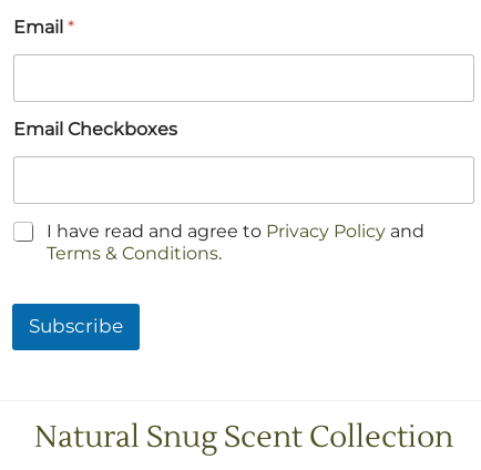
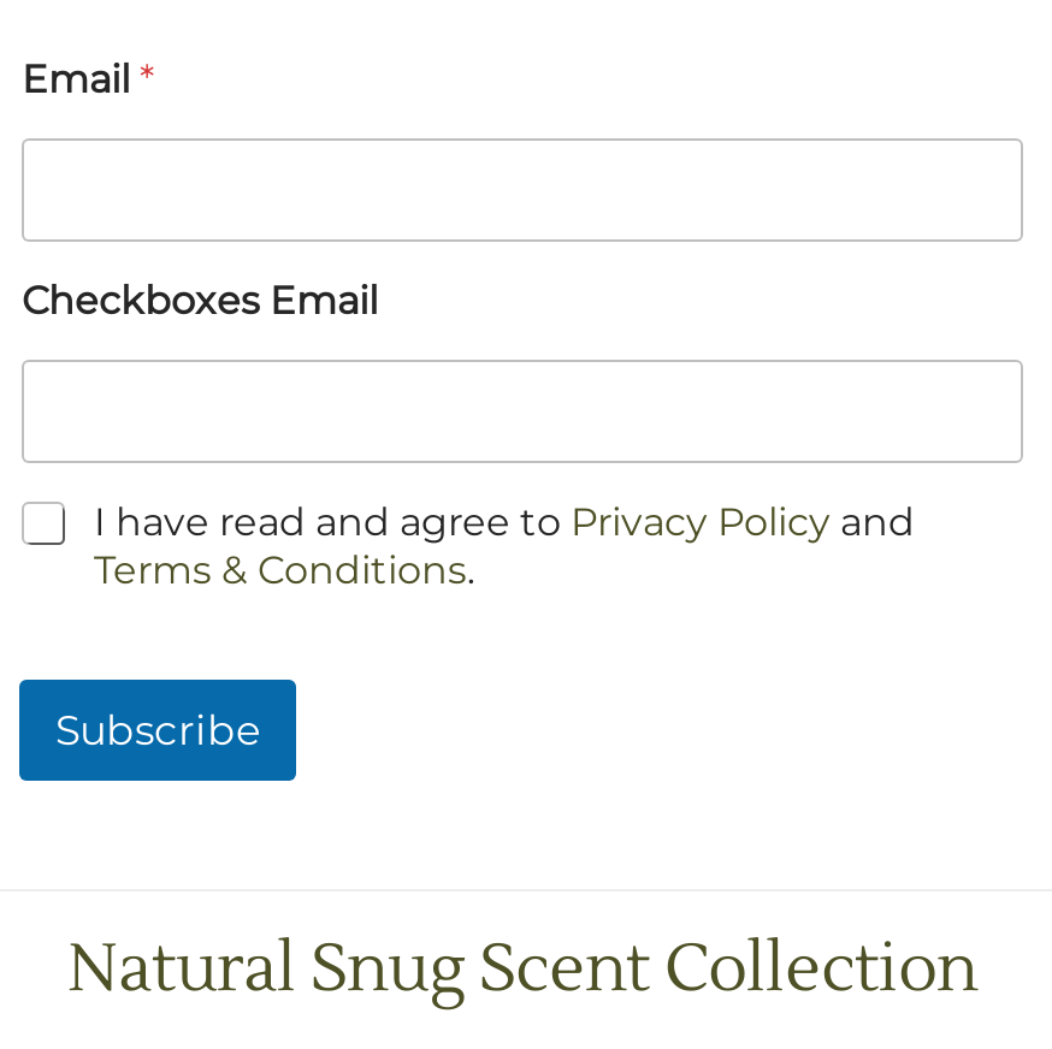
- Email Checkboxes
+ Checkboxes Email
